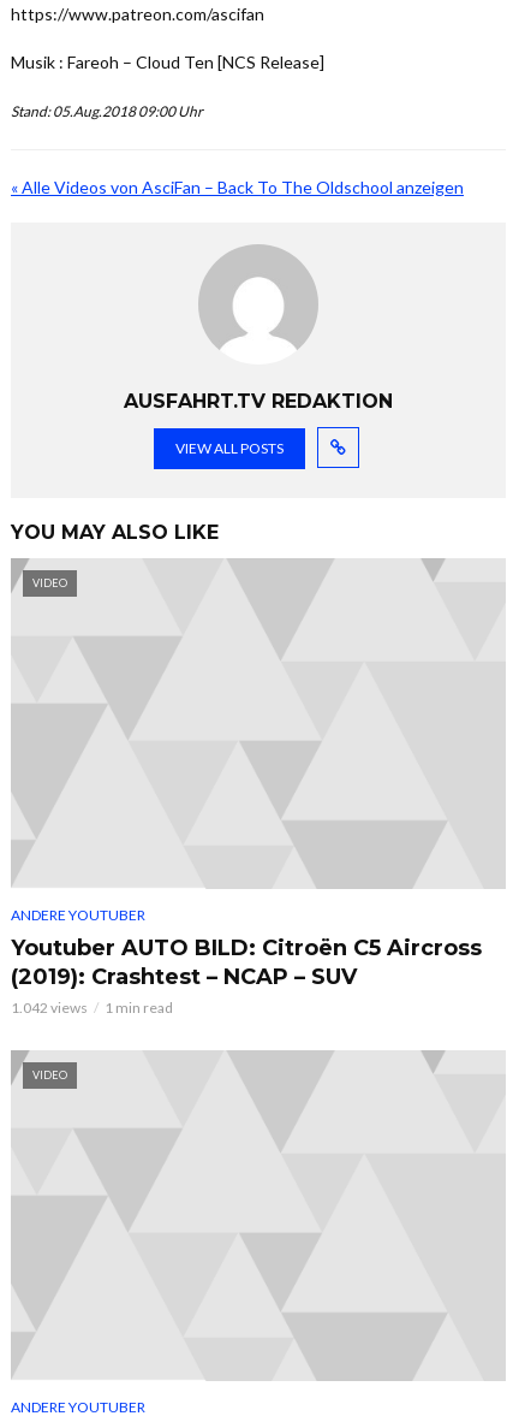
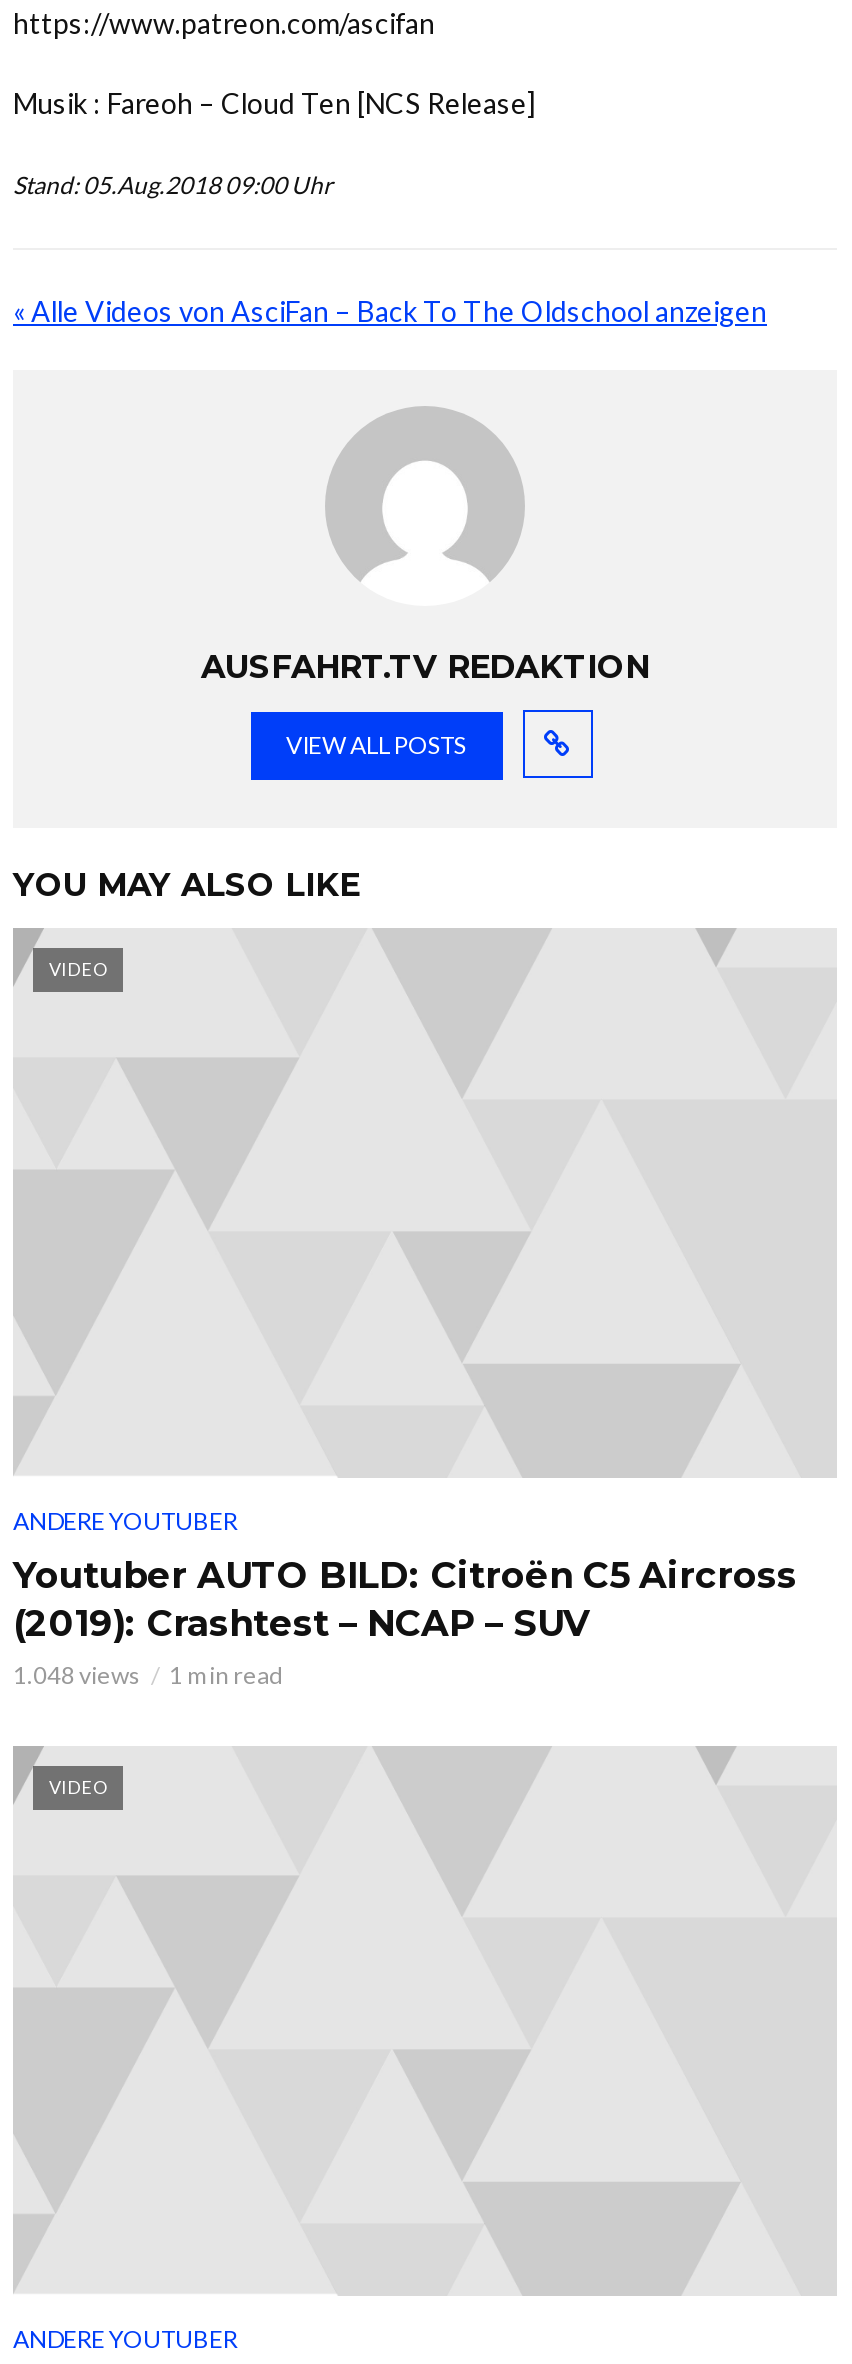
- 1.042 views 1 min read
+ 1.048 views 1 min read
